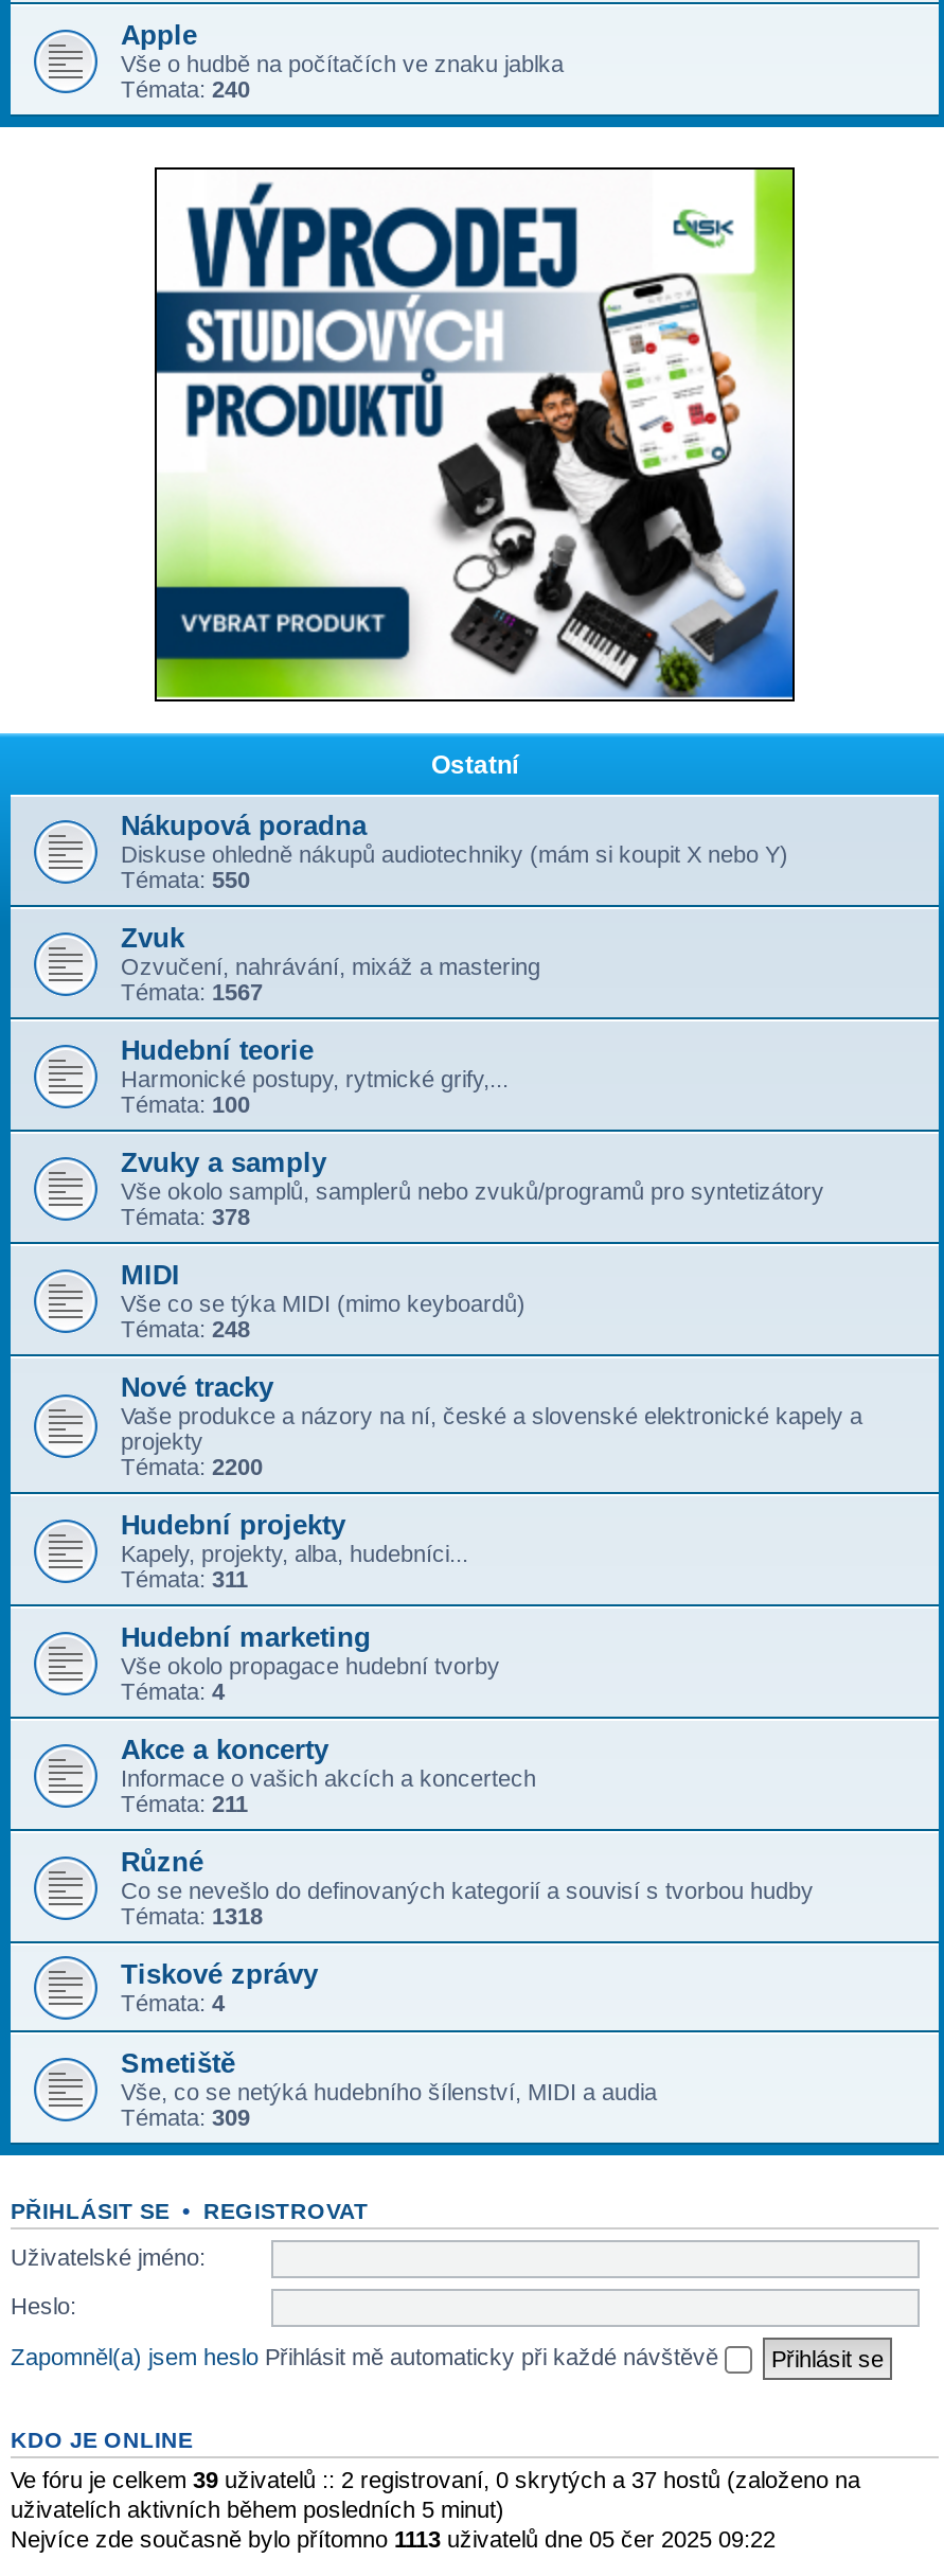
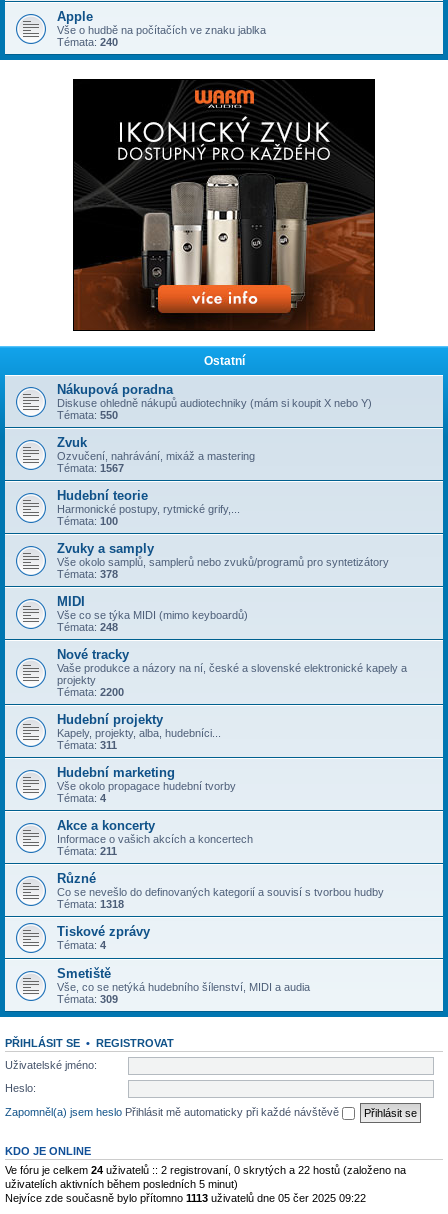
- [image]
+ [image]

- Ve fóru je celkem 39 uživatelů :: 2 registrovaní, 0 skrytých a 37 hostů (založeno na
+ Ve fóru je celkem 24 uživatelů :: 2 registrovaní, 0 skrytých a 22 hostů (založeno na
